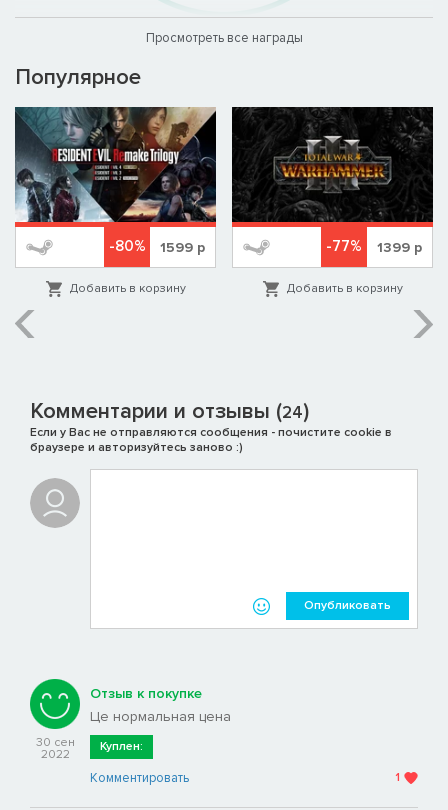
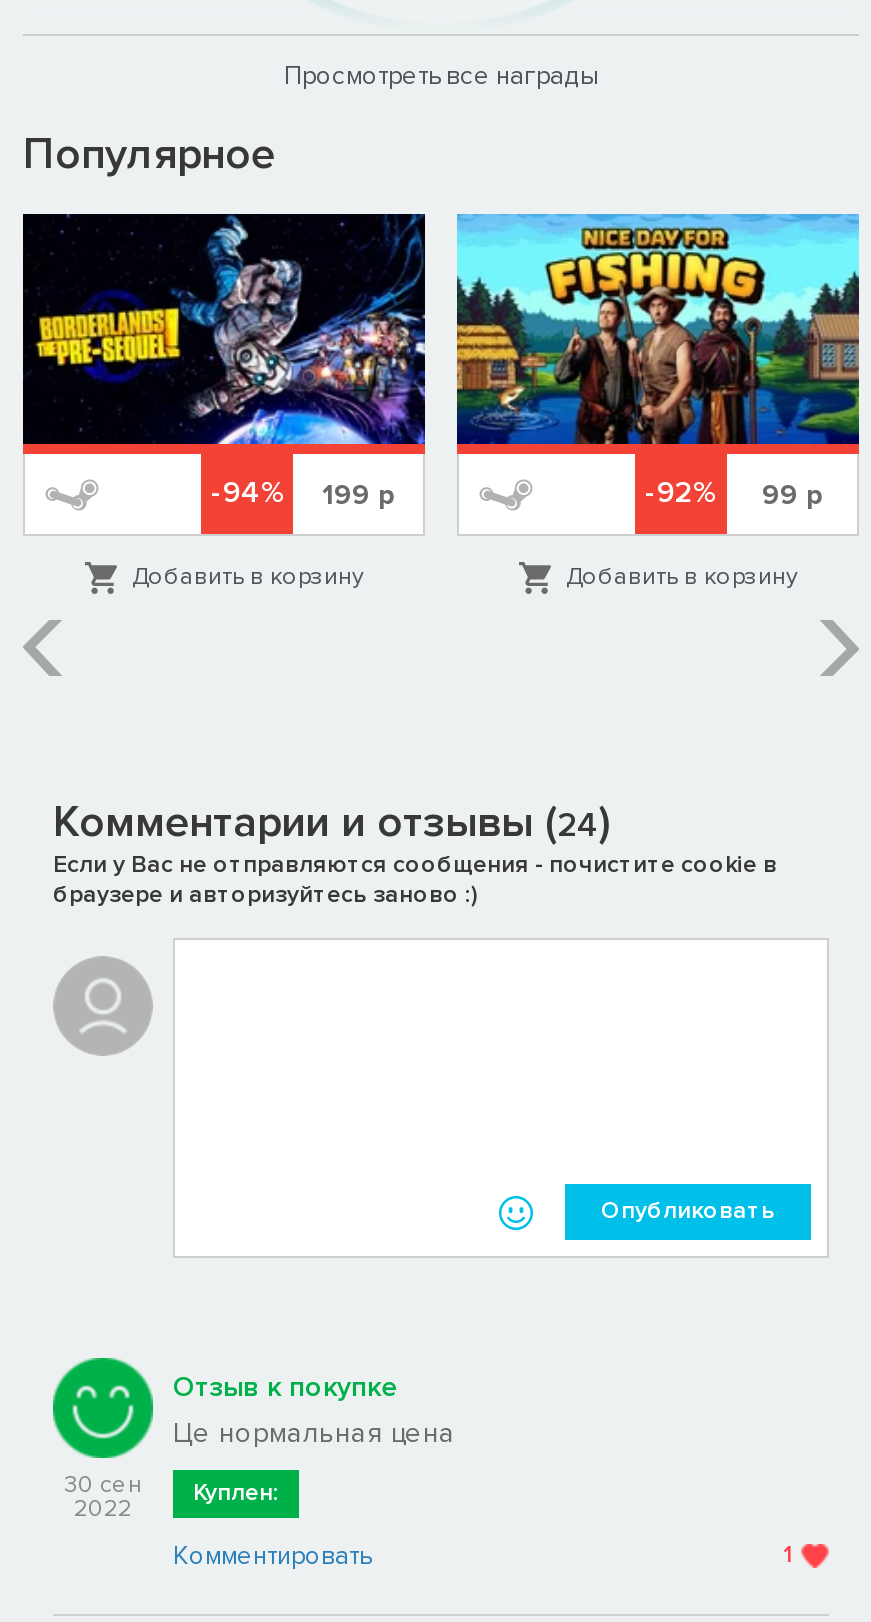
- [image]
- -80%
+ [image]
+ -94%

- [image]
- -77%
+ [image]
+ -92%

- 1599 р
+ 199 р

- 1399 р
+ 99 р
